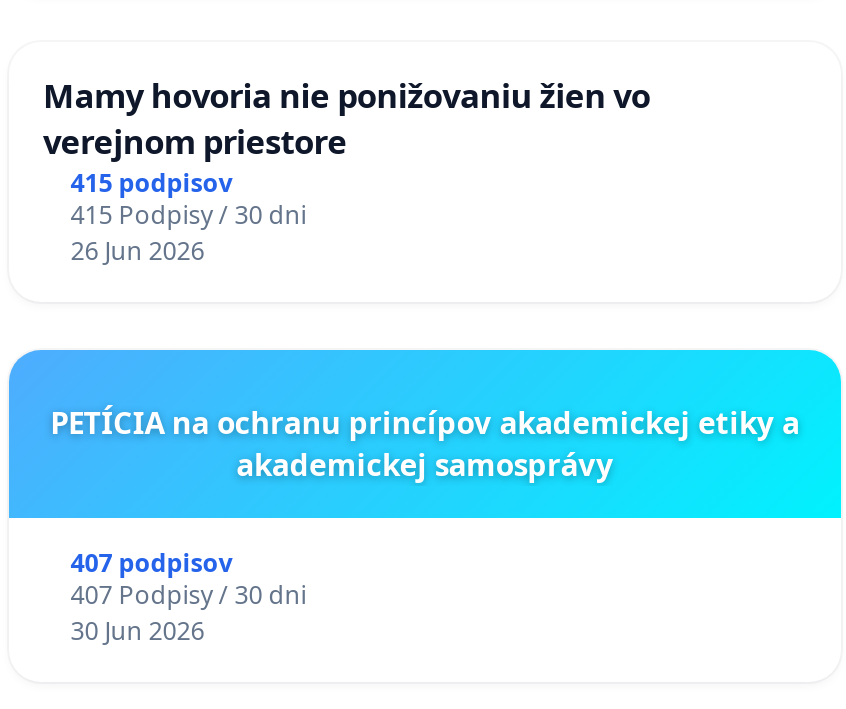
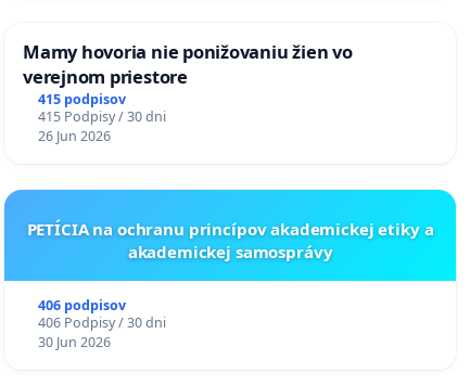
- 407 podpisov
+ 406 podpisov

- 407 Podpisy / 30 dni
+ 406 Podpisy / 30 dni
